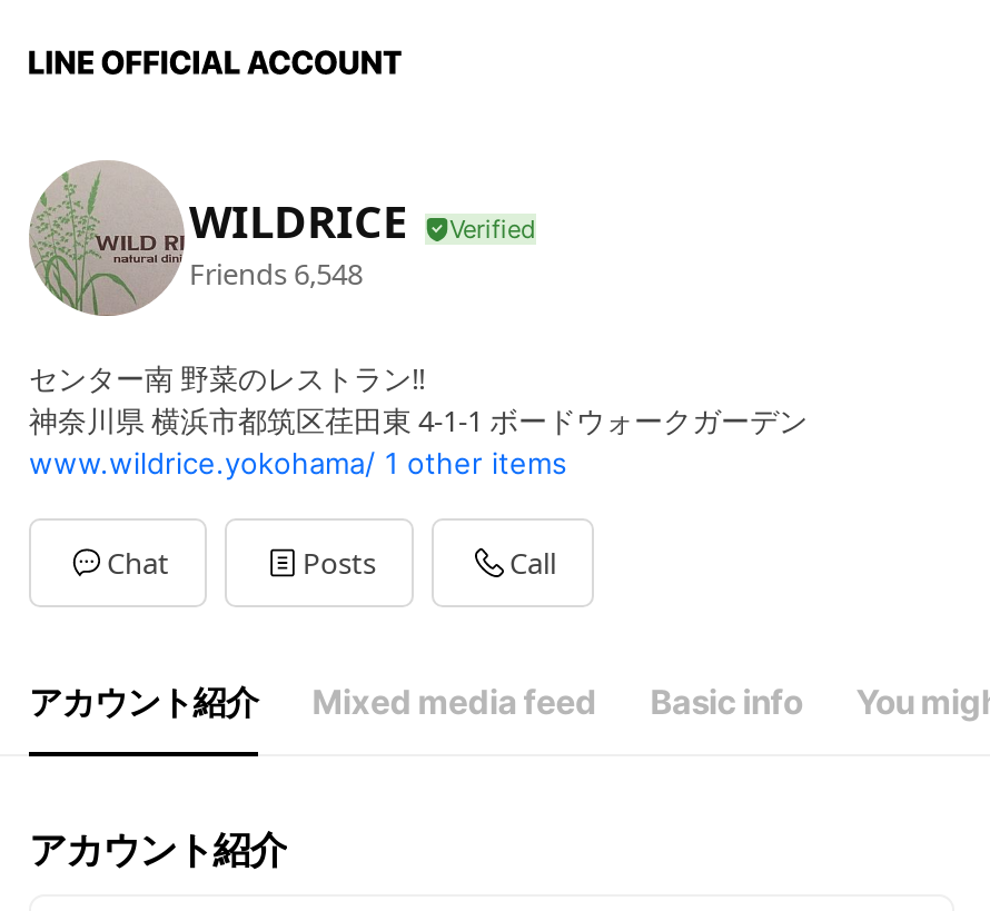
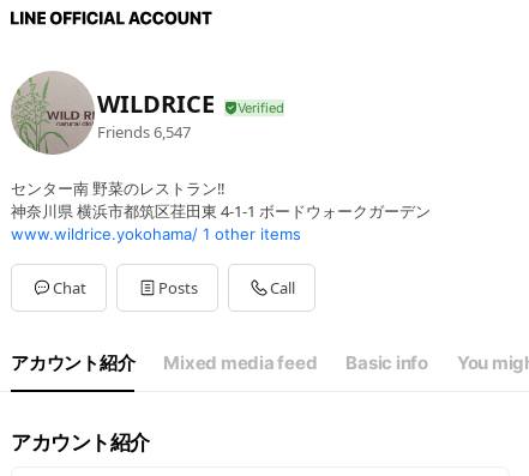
- Friends 6,548
+ Friends 6,547
